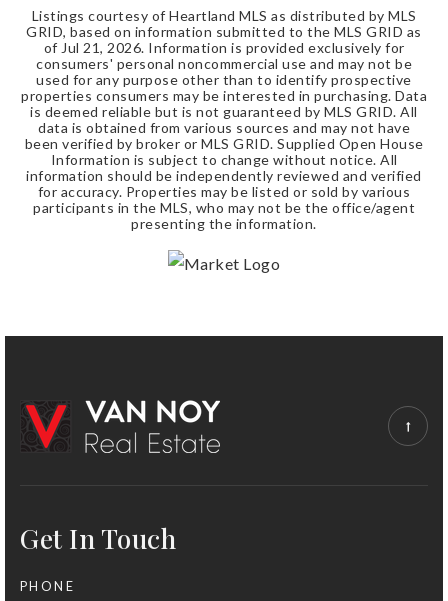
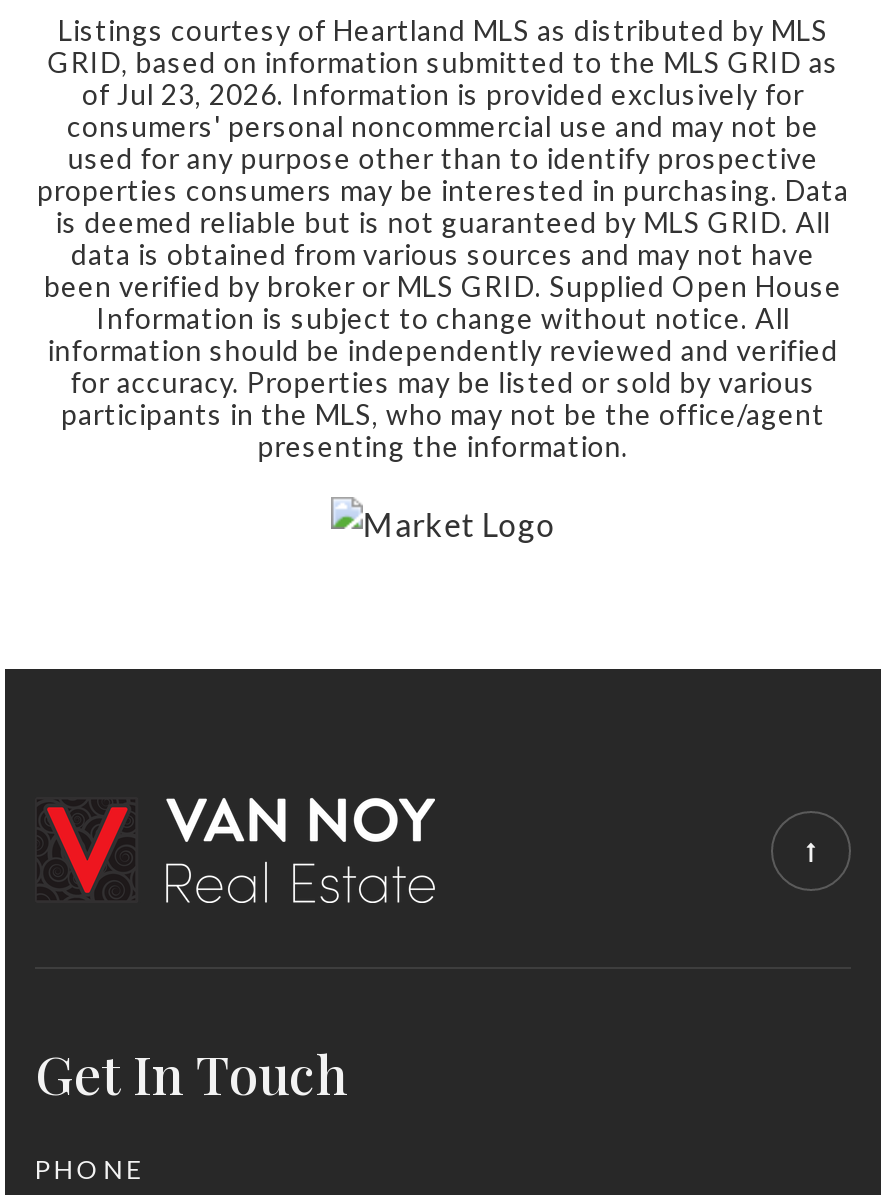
- of Jul 21, 2026. Information is provided exclusively for
+ of Jul 23, 2026. Information is provided exclusively for
